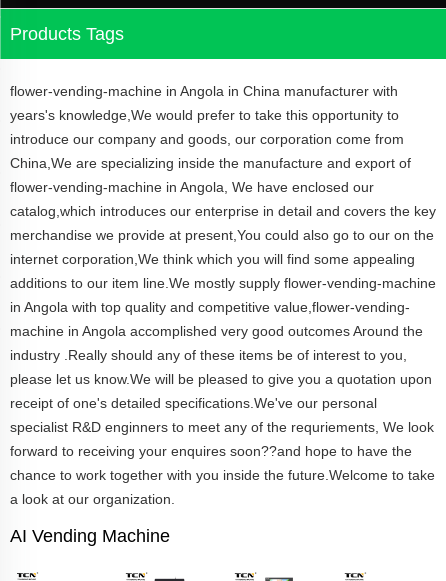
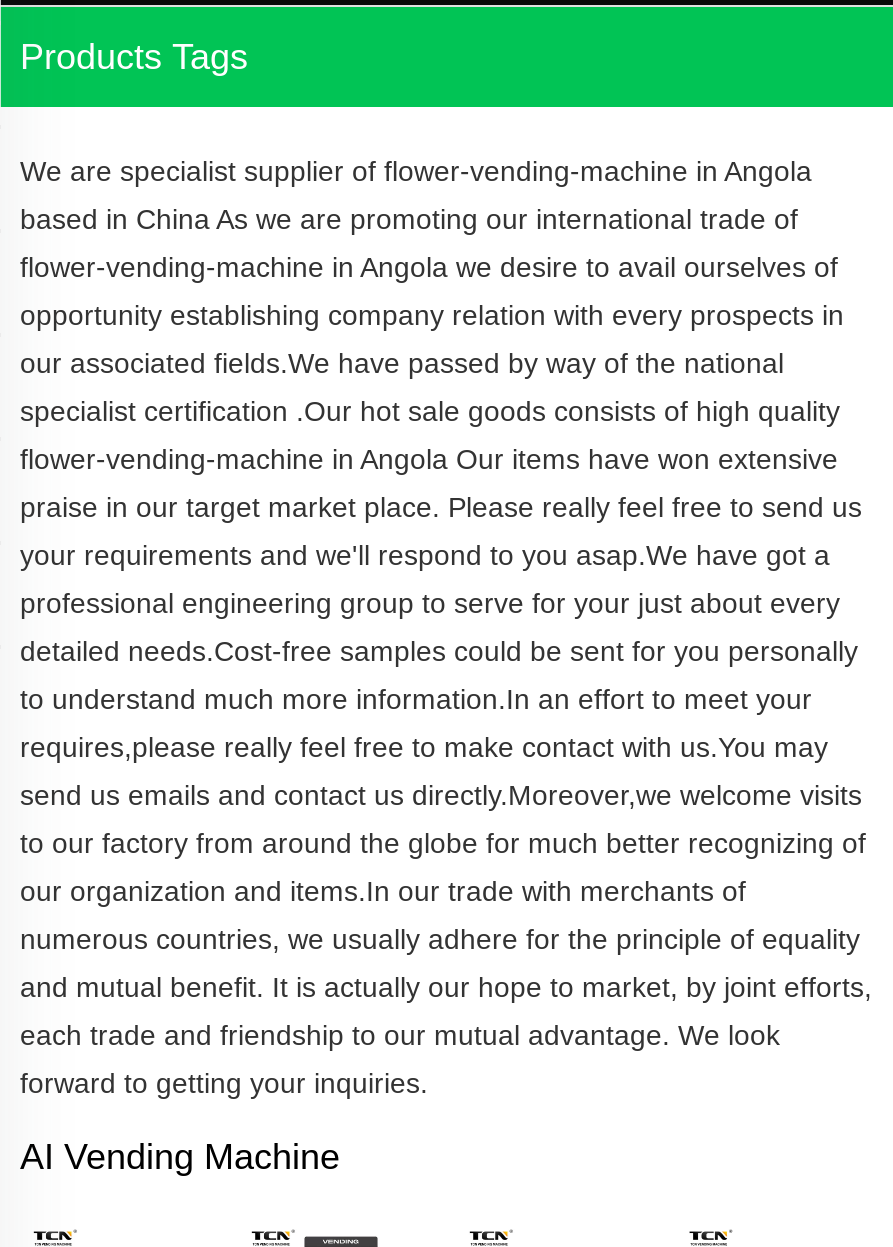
- flower-vending-machine in Angola in China manufacturer with
- years's knowledge,We would prefer to take this opportunity to
- introduce our company and goods, our corporation come from
- China,We are specializing inside the manufacture and export of
- flower-vending-machine in Angola, We have enclosed our
- catalog,which introduces our enterprise in detail and covers the key
- merchandise we provide at present,You could also go to our on the
- internet corporation,We think which you will find some appealing
- additions to our item line.We mostly supply flower-vending-machine
- in Angola with top quality and competitive value,flower-vending-
- machine in Angola accomplished very good outcomes Around the
- industry .Really should any of these items be of interest to you,
- please let us know.We will be pleased to give you a quotation upon
- receipt of one's detailed specifications.We've our personal
- specialist R&D enginners to meet any of the requriements, We look
- forward to receiving your enquires soon??and hope to have the
- chance to work together with you inside the future.Welcome to take
- a look at our organization.
+ We are specialist supplier of flower-vending-machine in Angola
+ based in China As we are promoting our international trade of
+ flower-vending-machine in Angola we desire to avail ourselves of
+ opportunity establishing company relation with every prospects in
+ our associated fields.We have passed by way of the national
+ specialist certification .Our hot sale goods consists of high quality
+ flower-vending-machine in Angola Our items have won extensive
+ praise in our target market place. Please really feel free to send us
+ your requirements and we'll respond to you asap.We have got a
+ professional engineering group to serve for your just about every
+ detailed needs.Cost-free samples could be sent for you personally
+ to understand much more information.In an effort to meet your
+ requires,please really feel free to make contact with us.You may
+ send us emails and contact us directly.Moreover,we welcome visits
+ to our factory from around the globe for much better recognizing of
+ our organization and items.In our trade with merchants of
+ numerous countries, we usually adhere for the principle of equality
+ and mutual benefit. It is actually our hope to market, by joint efforts,
+ each trade and friendship to our mutual advantage. We look
+ forward to getting your inquiries.
